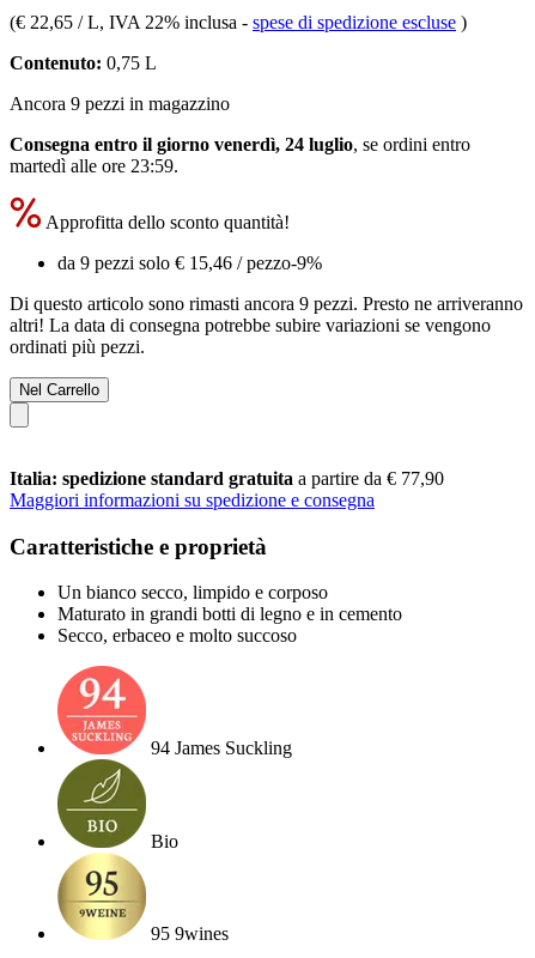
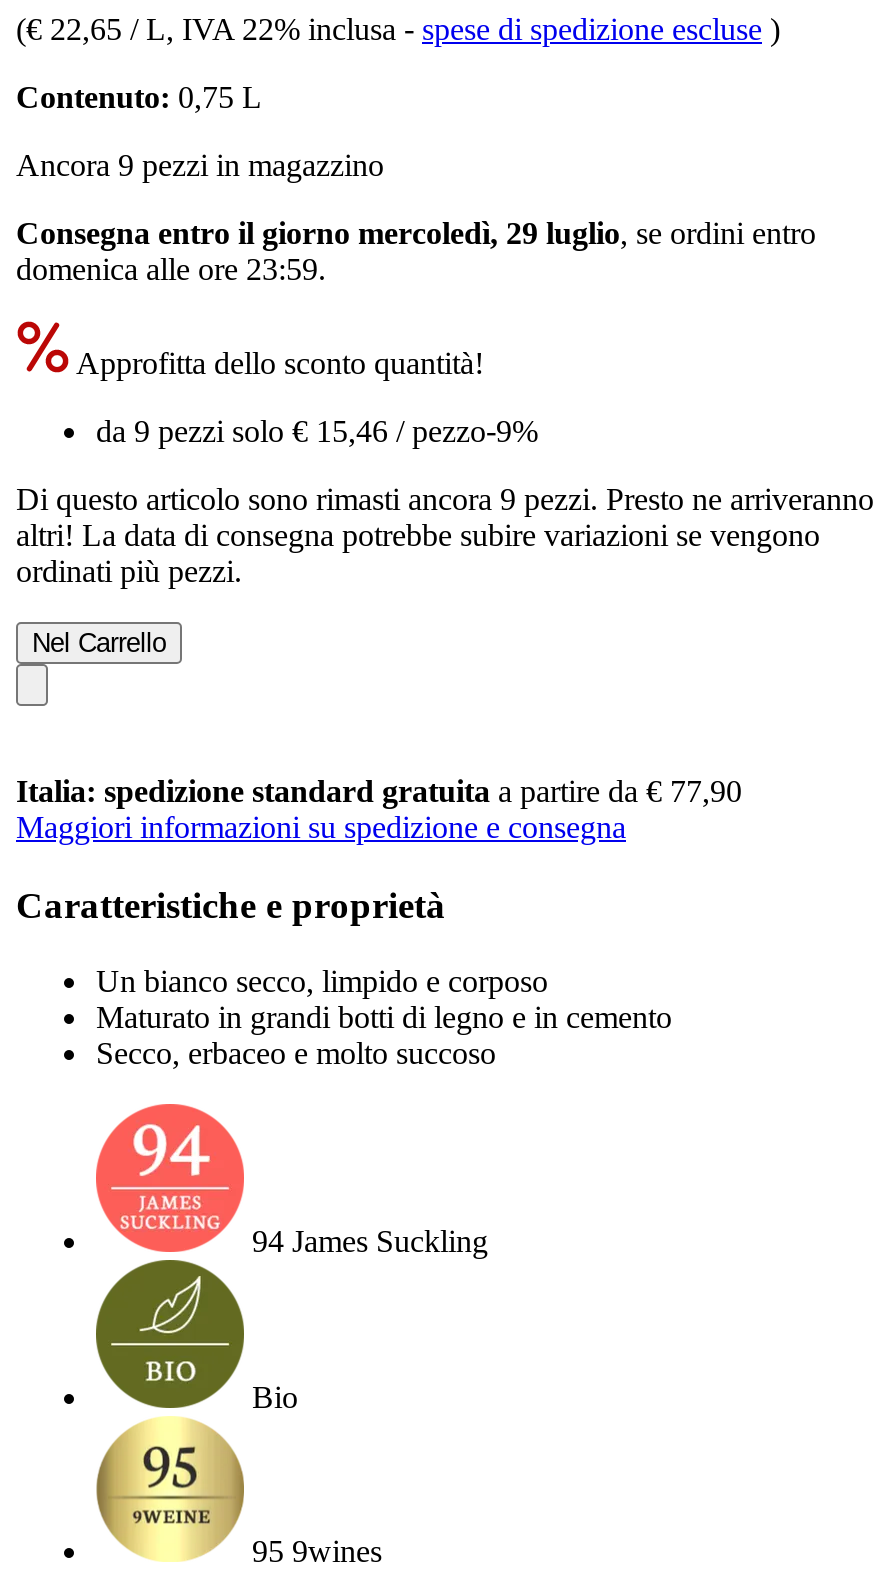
- Consegna entro il giorno venerdì, 24 luglio, se ordini entro
+ Consegna entro il giorno mercoledì, 29 luglio, se ordini entro

- martedì alle ore 23:59.
+ domenica alle ore 23:59.
